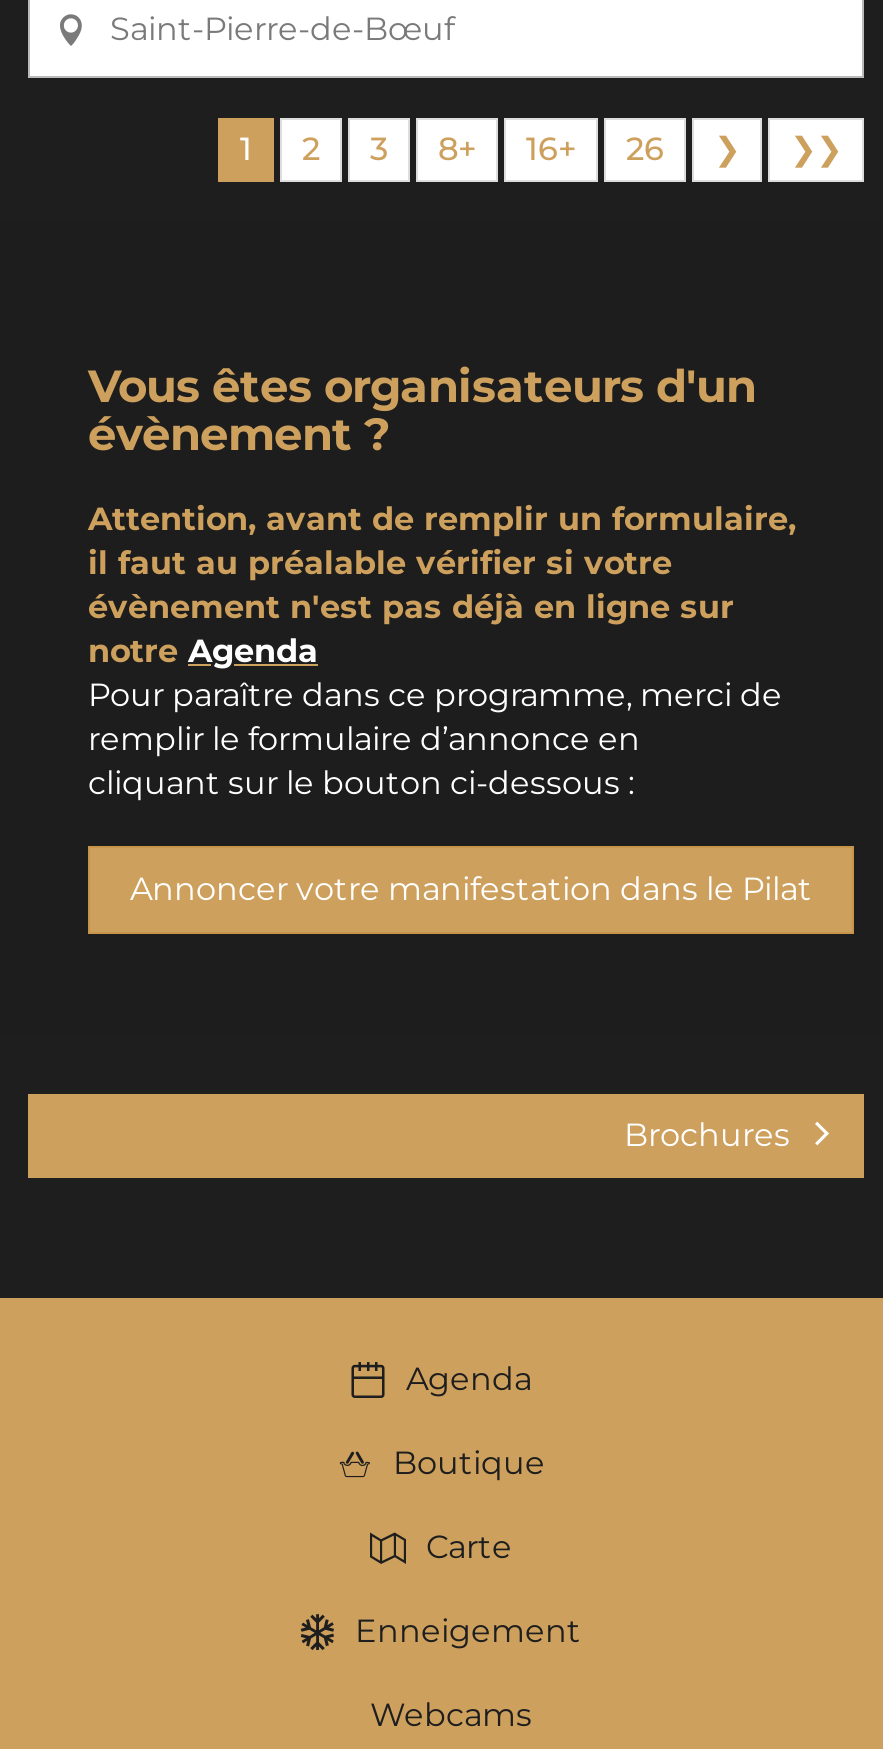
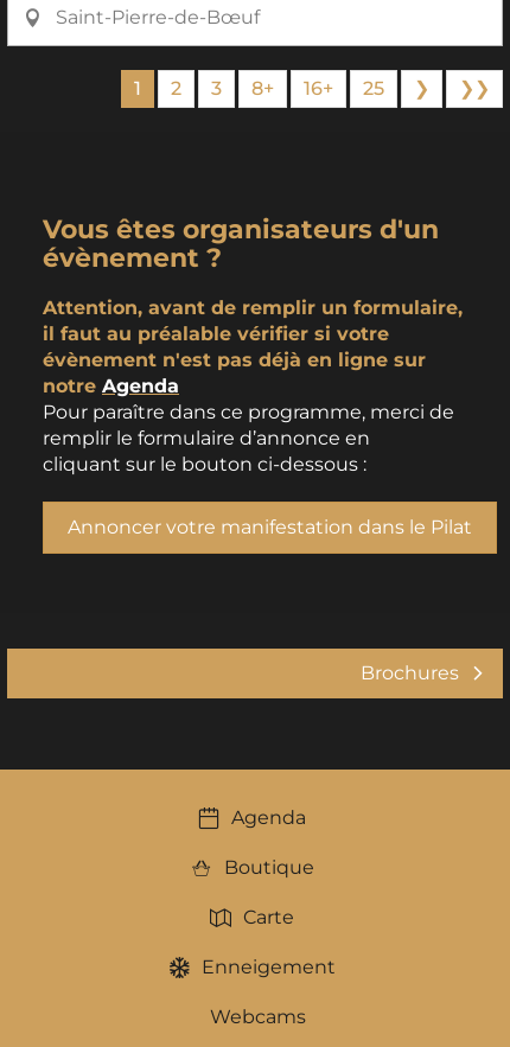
- 26
+ 25
